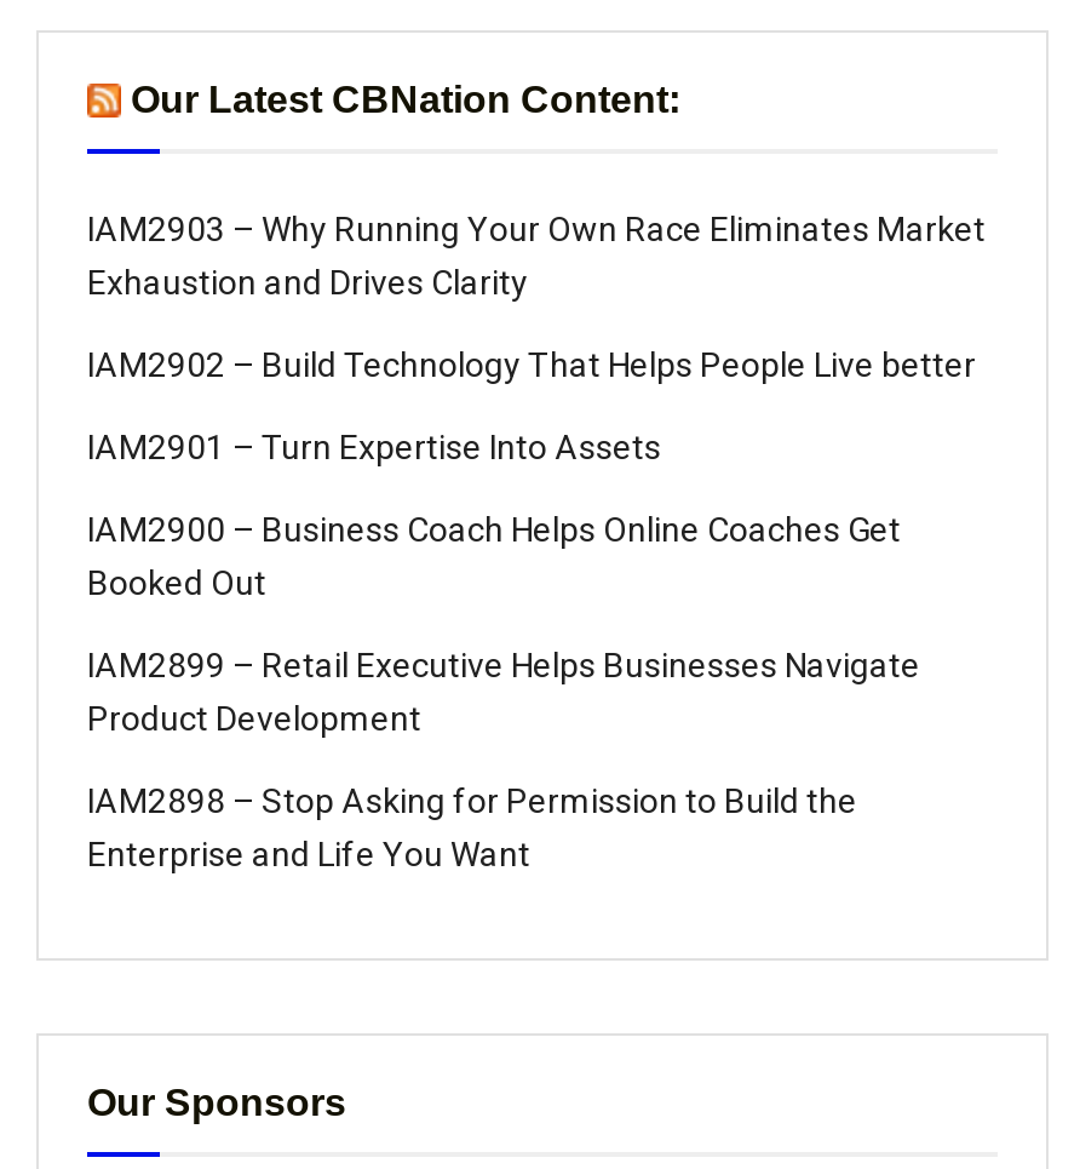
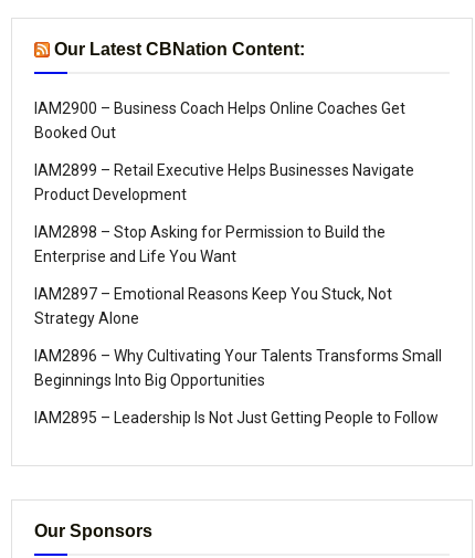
- IAM2903 – Why Running Your Own Race Eliminates Market
- Exhaustion and Drives Clarity
- IAM2902 – Build Technology That Helps People Live better
- IAM2901 – Turn Expertise Into Assets

moved up: IAM2900 – Business Coach Helps Online Coaches Get | Booked Out | IAM2899 – Retail Executive Helps Businesses Navigate | Product Development | IAM2898 – Stop Asking for Permission to Build the | Enterprise and Life You Want

+ IAM2897 – Emotional Reasons Keep You Stuck, Not
+ Strategy Alone
+ IAM2896 – Why Cultivating Your Talents Transforms Small
+ Beginnings Into Big Opportunities
+ IAM2895 – Leadership Is Not Just Getting People to Follow
